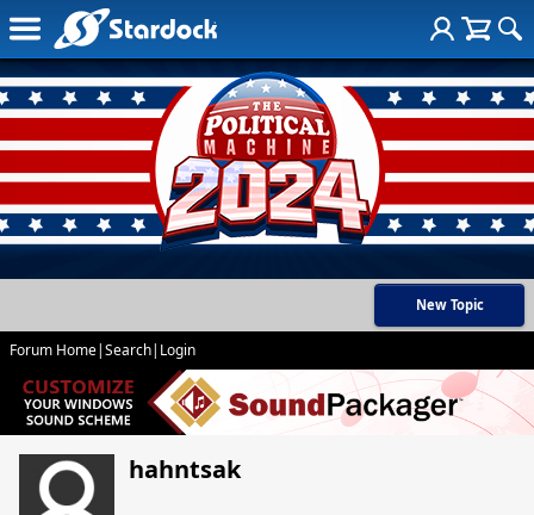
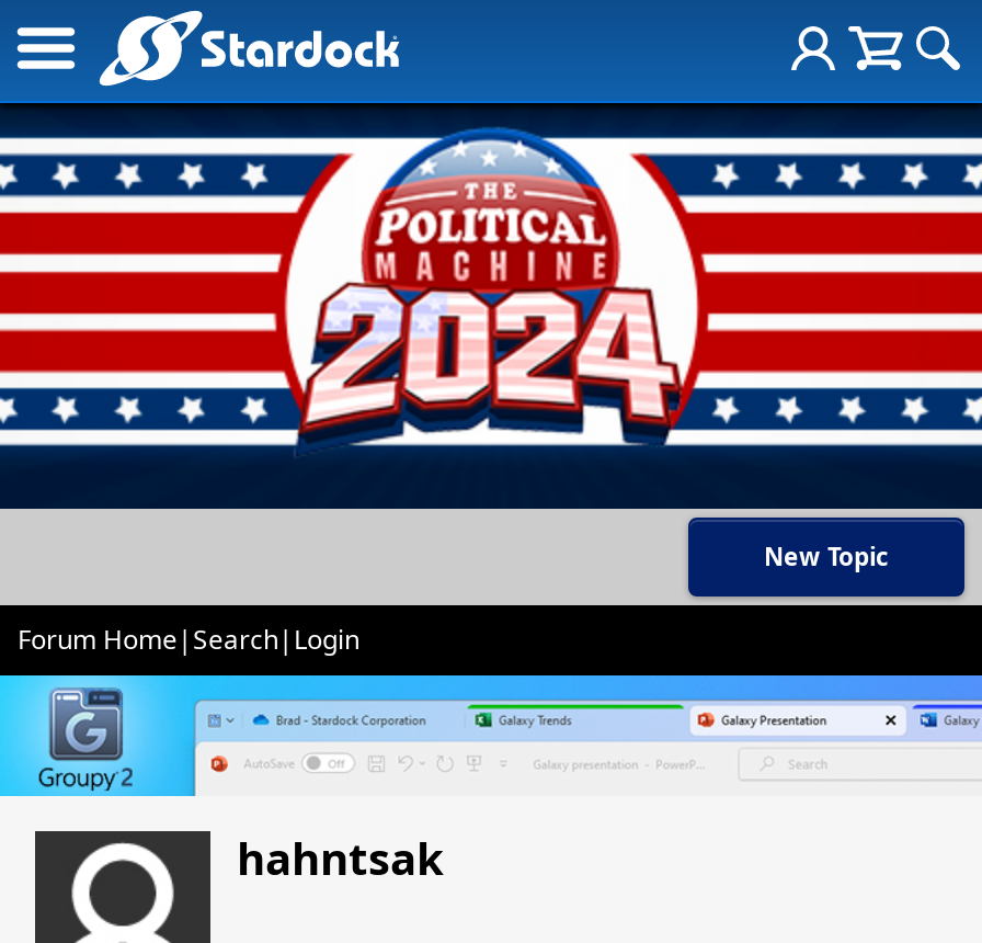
- [image]
+ [image]
